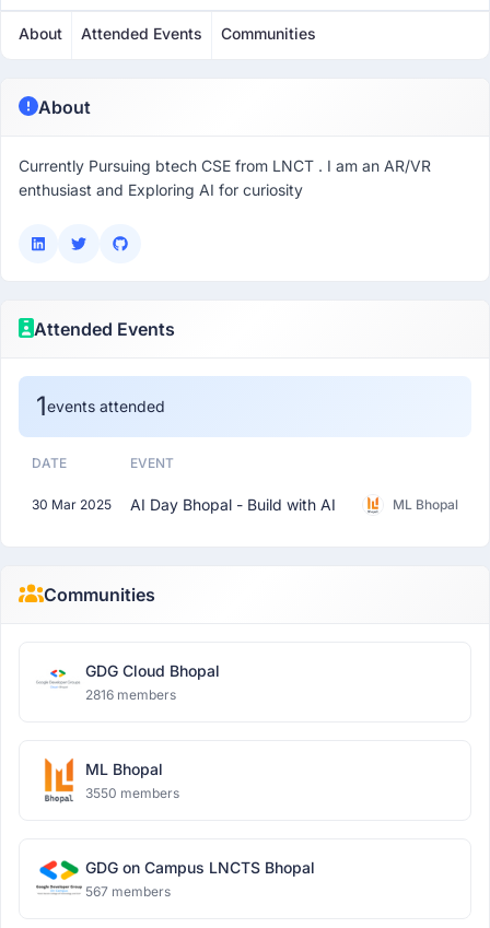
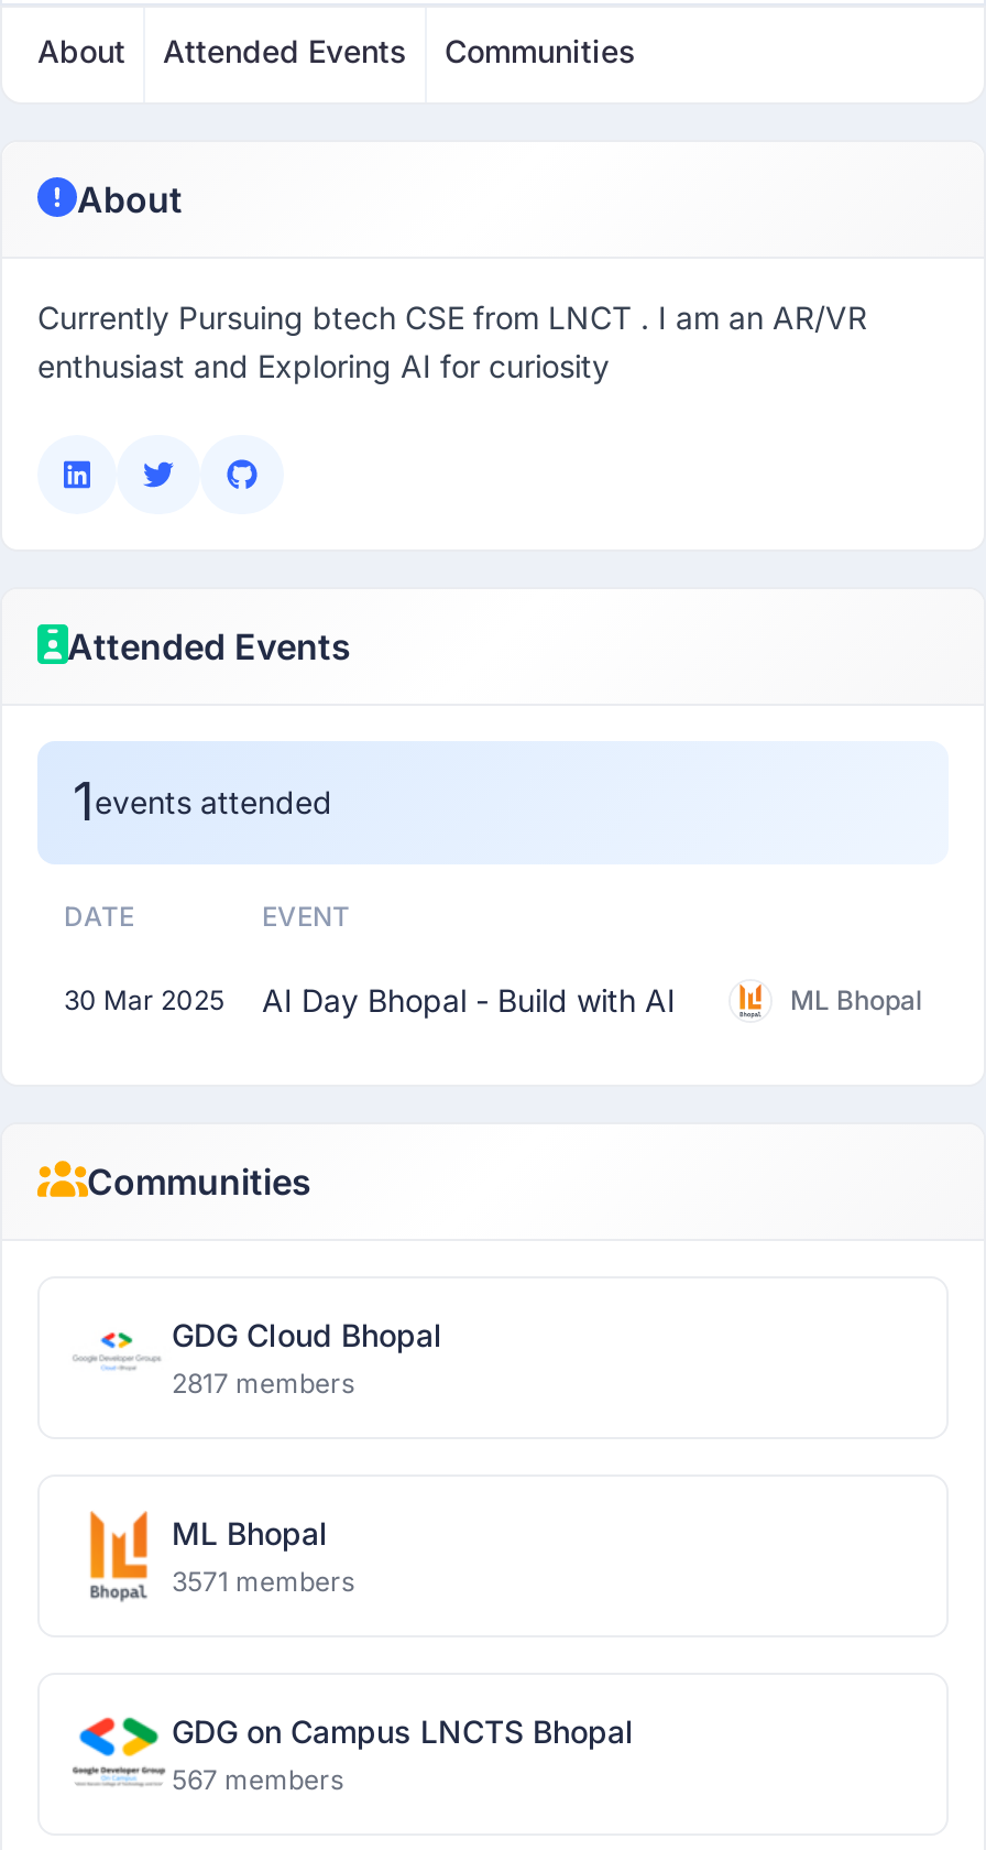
- 2816 members
+ 2817 members

- 3550 members
+ 3571 members
